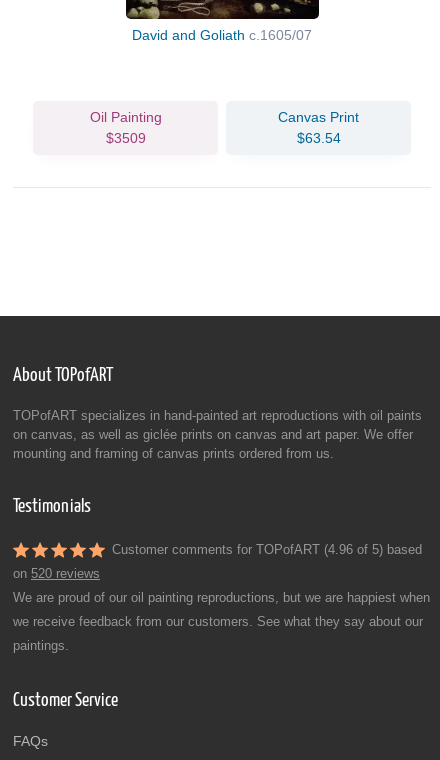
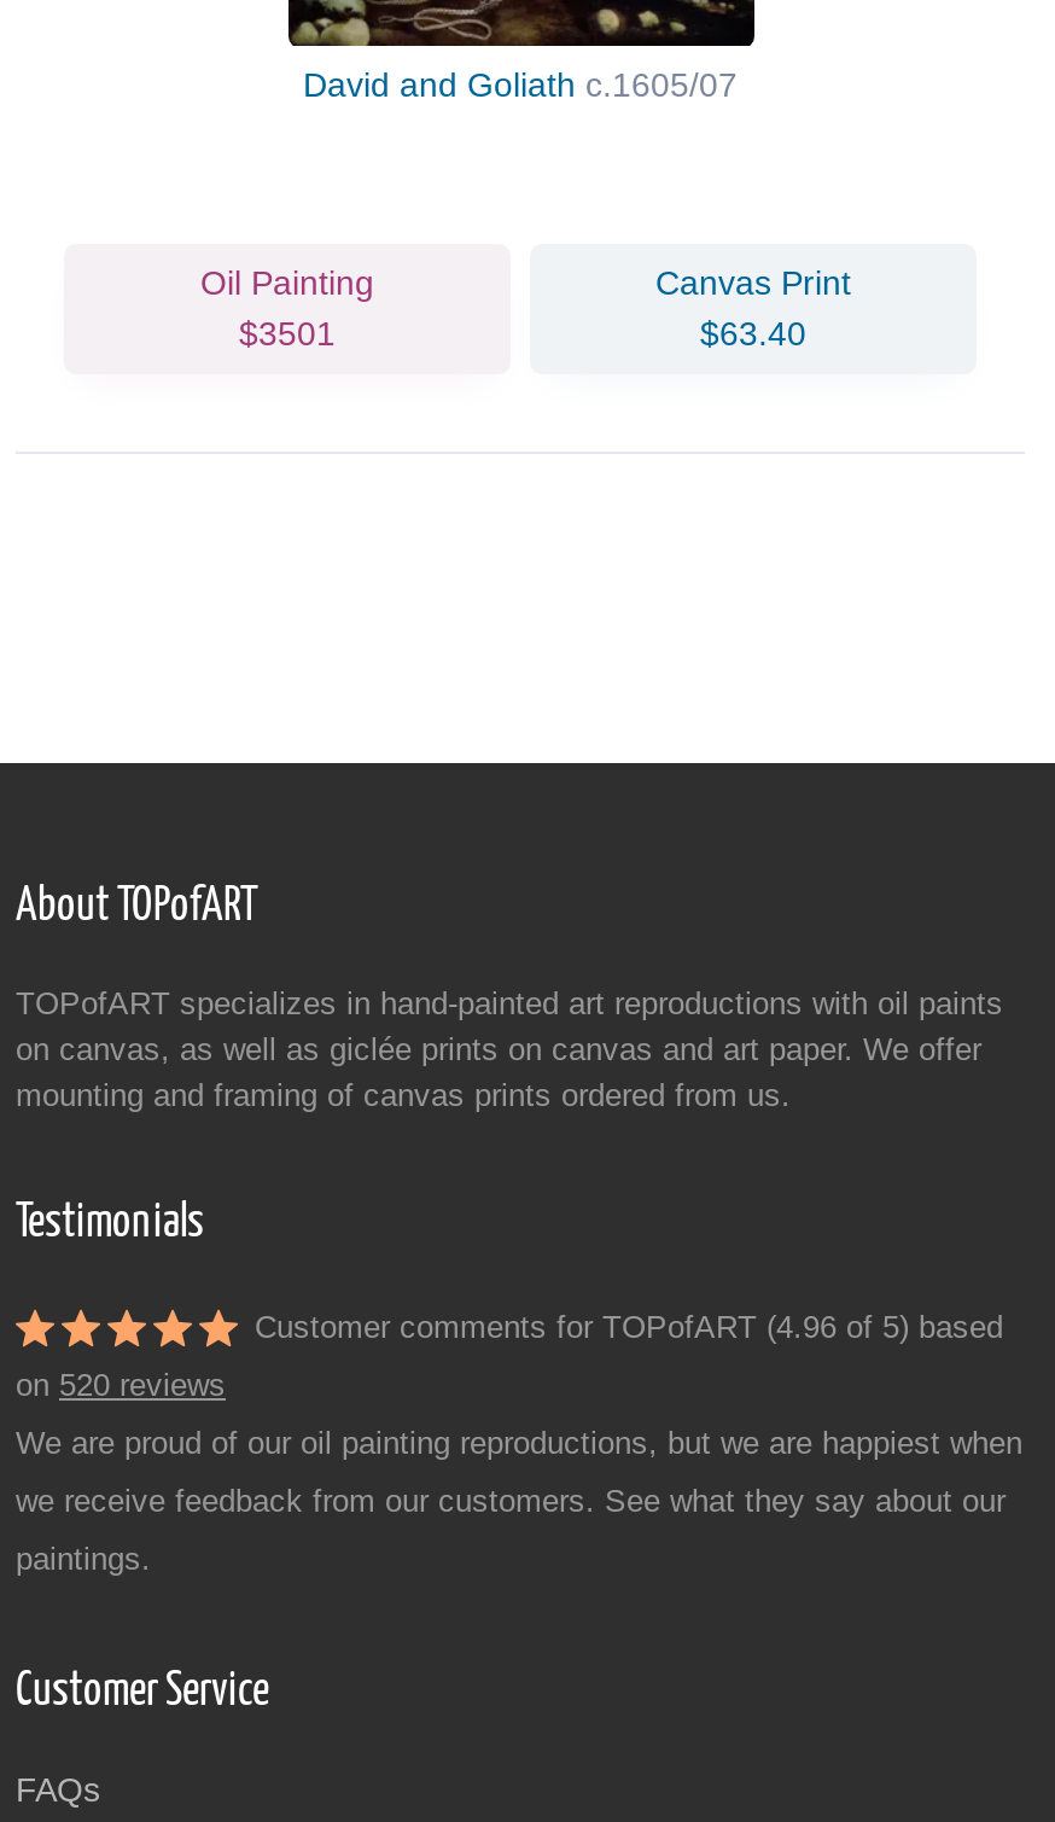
- $3509
+ $3501

- $63.54
+ $63.40
